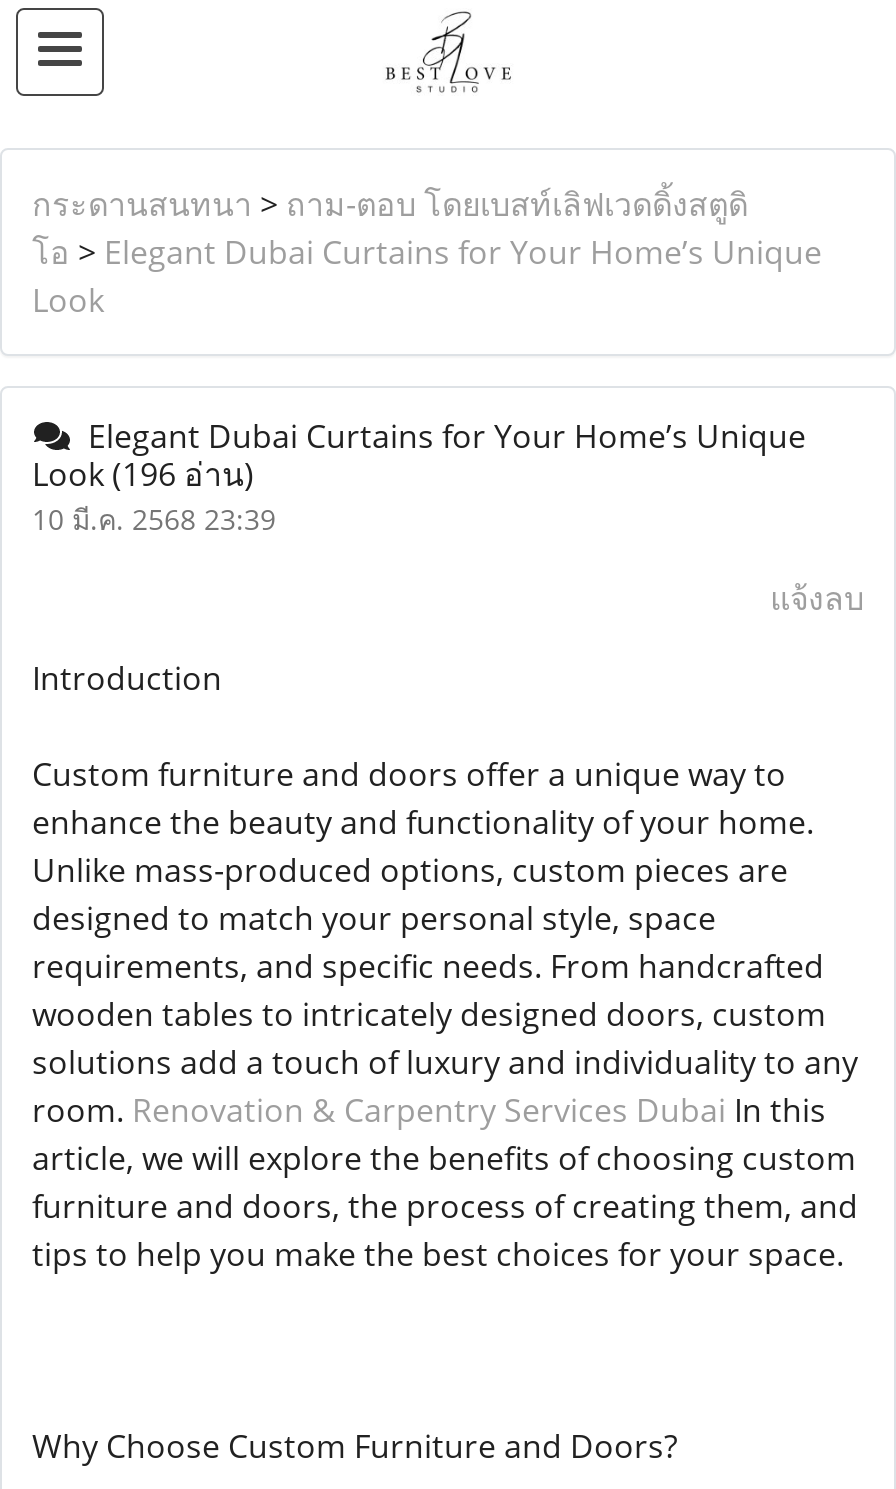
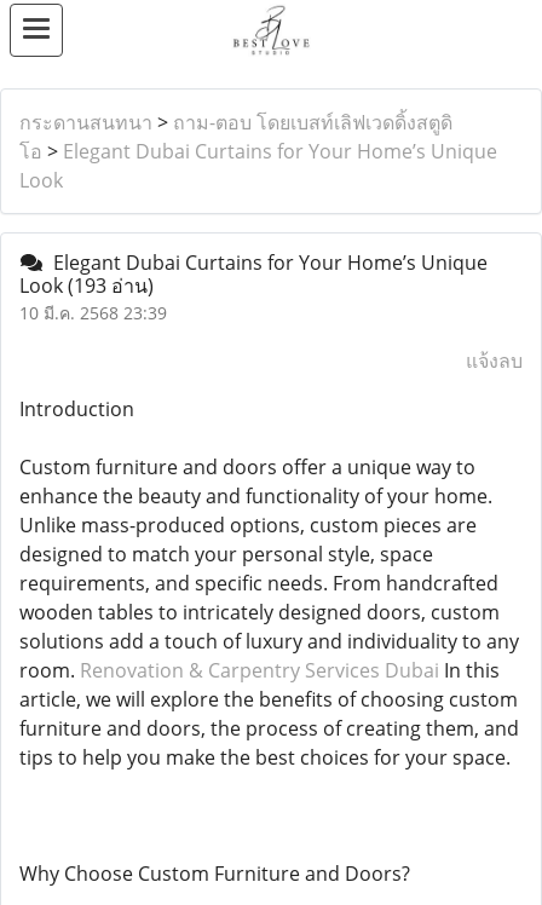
- Look (196 อ่าน)
+ Look (193 อ่าน)
